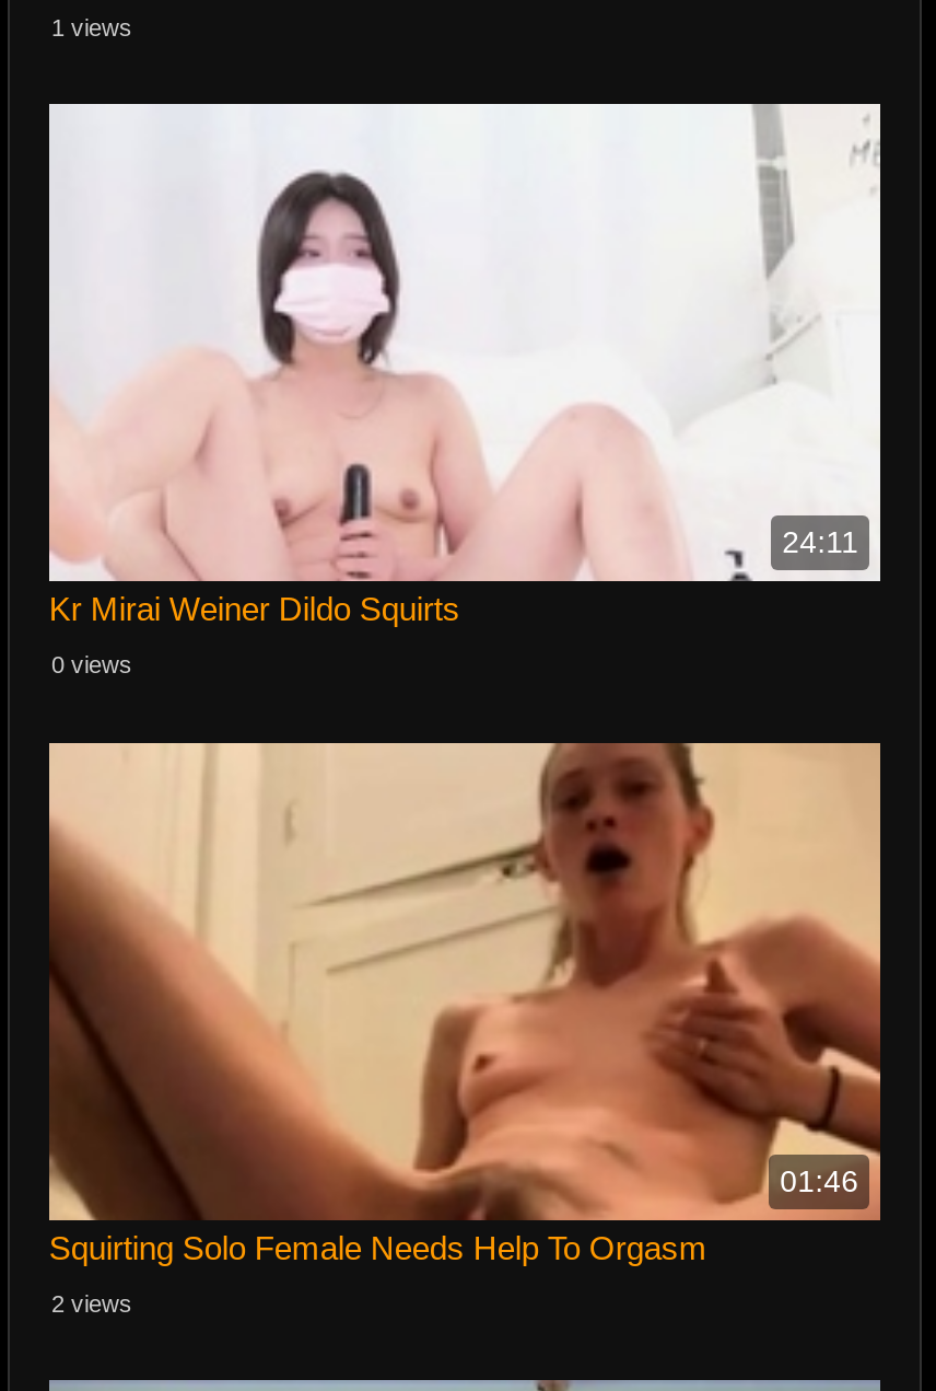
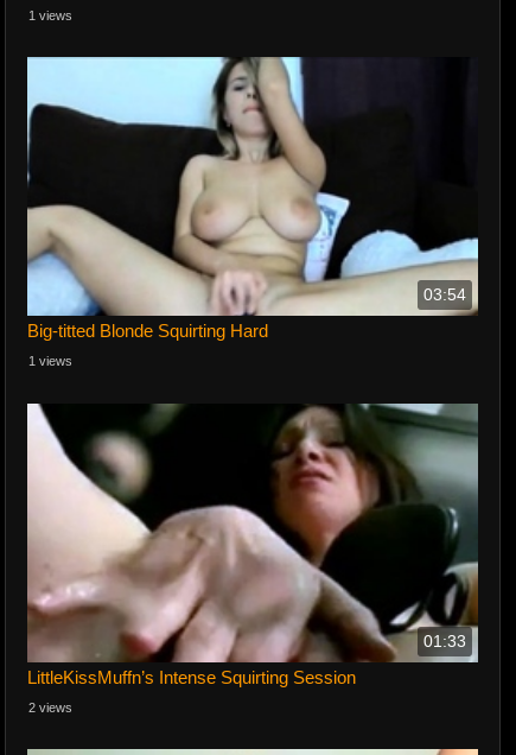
- [image]
- 24:11
+ [image]
+ 03:54

- Kr Mirai Weiner Dildo Squirts
+ Big-titted Blonde Squirting Hard

- 0 views
+ 1 views

- [image]
- 01:46
+ [image]
+ 01:33

- Squirting Solo Female Needs Help To Orgasm
+ LittleKissMuffn’s Intense Squirting Session
